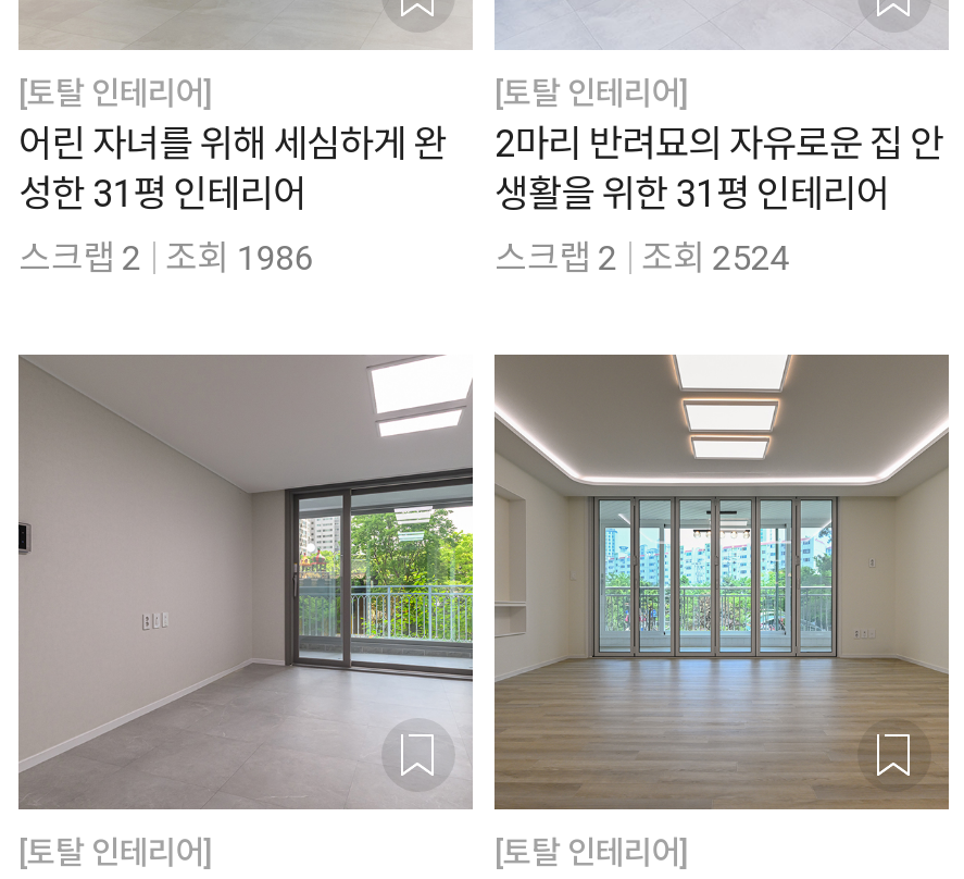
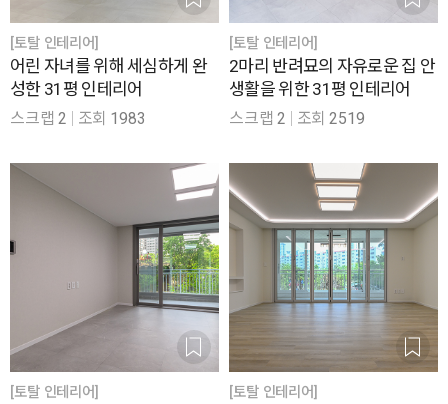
- 스크랩 2 조회 1986
+ 스크랩 2 조회 1983

- 스크랩 2 조회 2524
+ 스크랩 2 조회 2519
